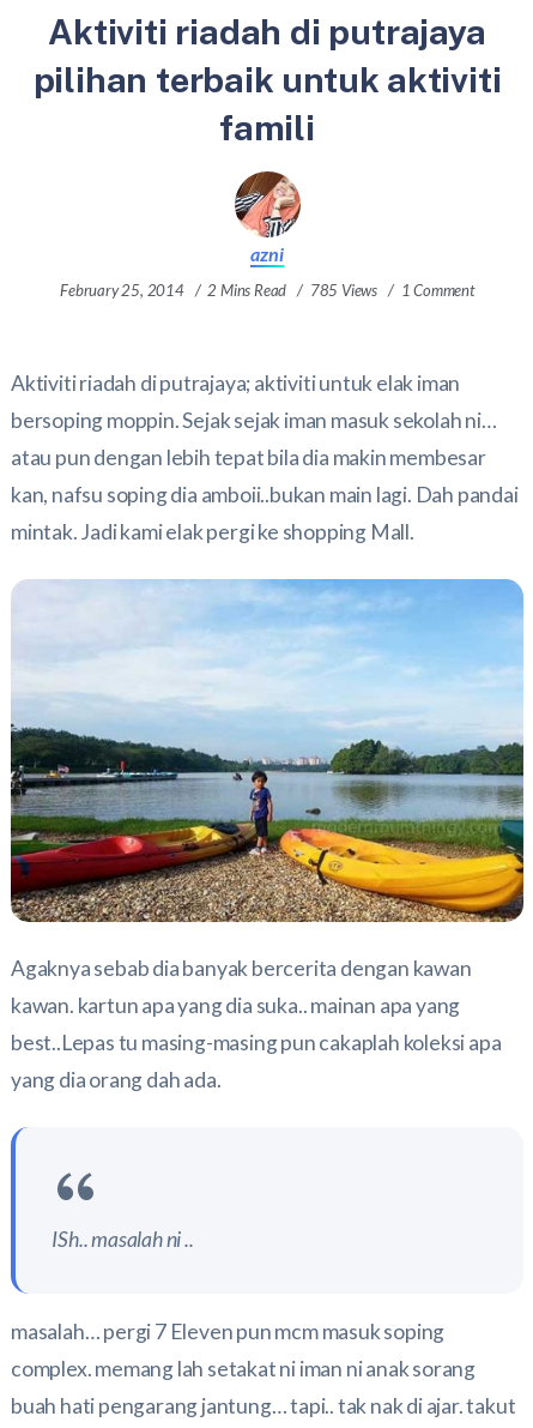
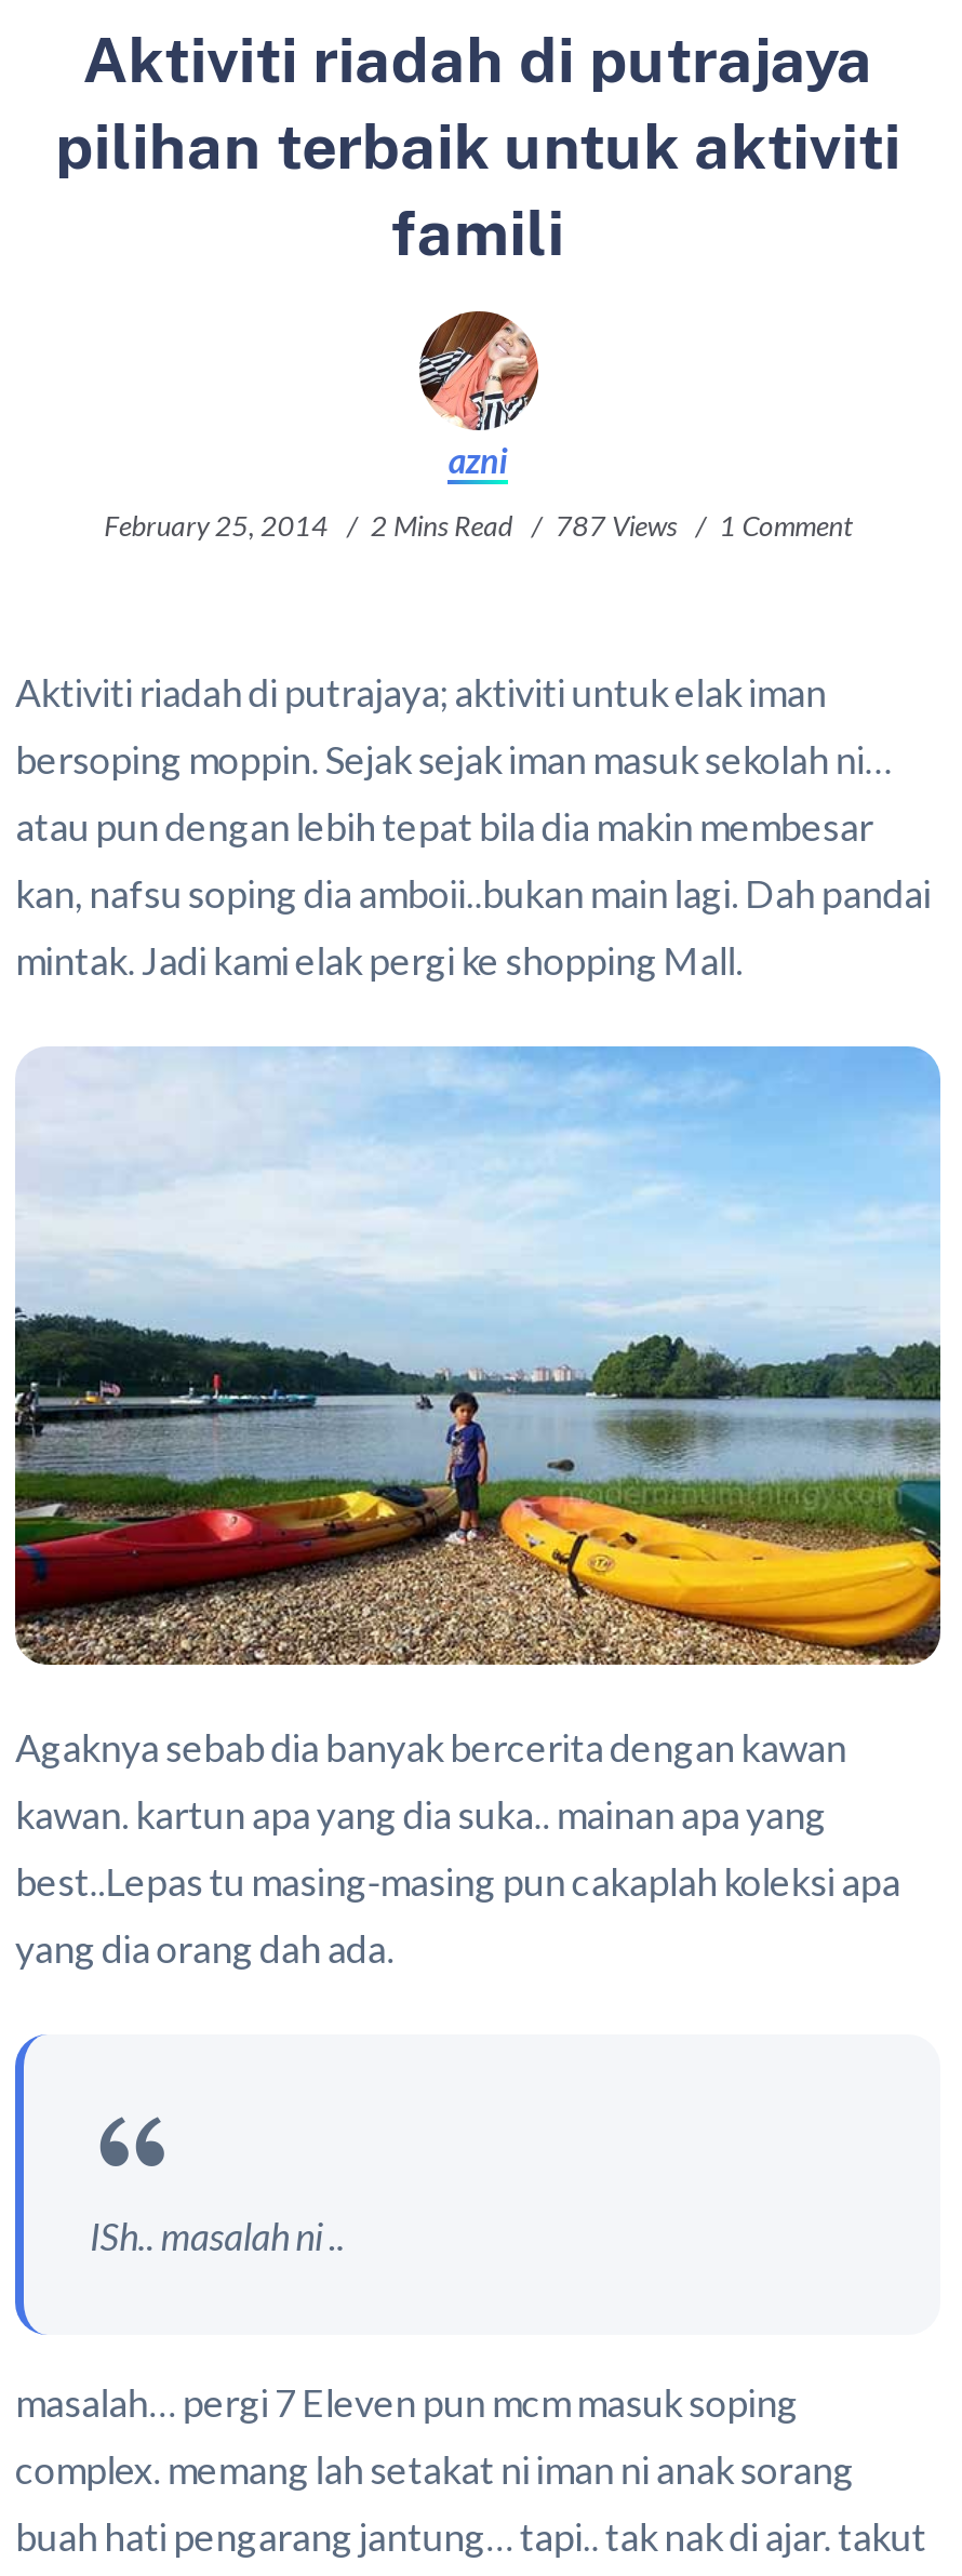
- February 25, 2014 2 Mins Read 785 Views 1 Comment
+ February 25, 2014 2 Mins Read 787 Views 1 Comment
